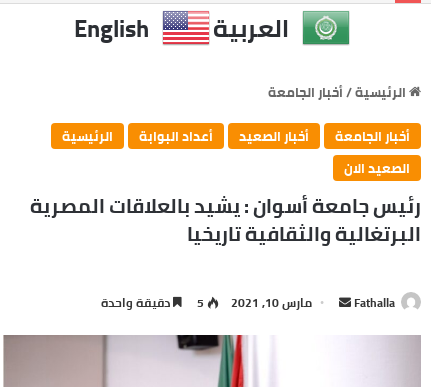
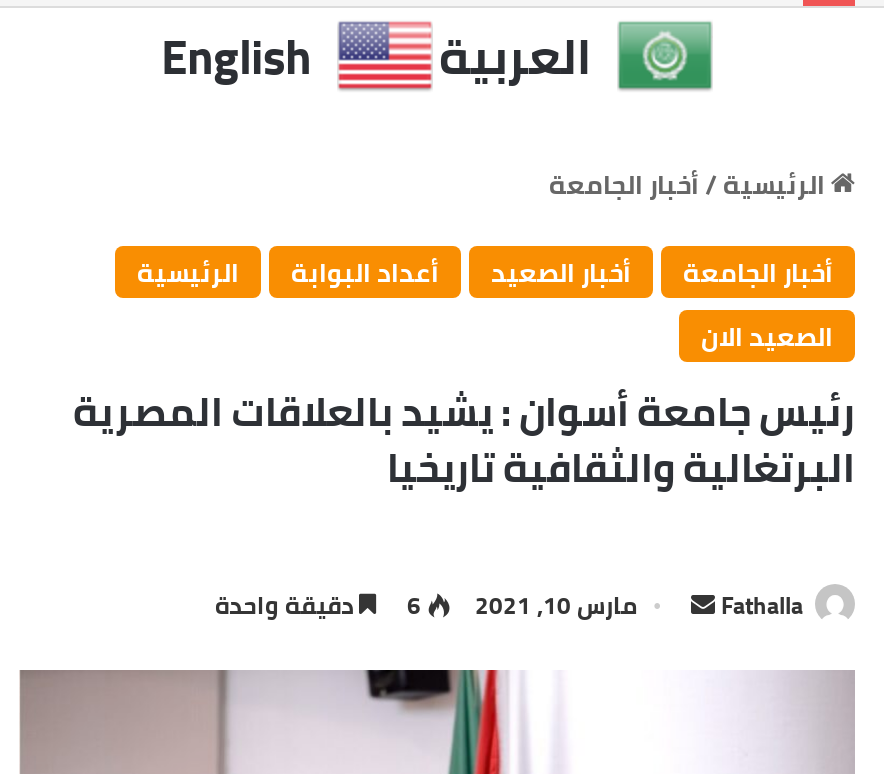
- 5 دقيقة واحدة
+ 6 دقيقة واحدة
